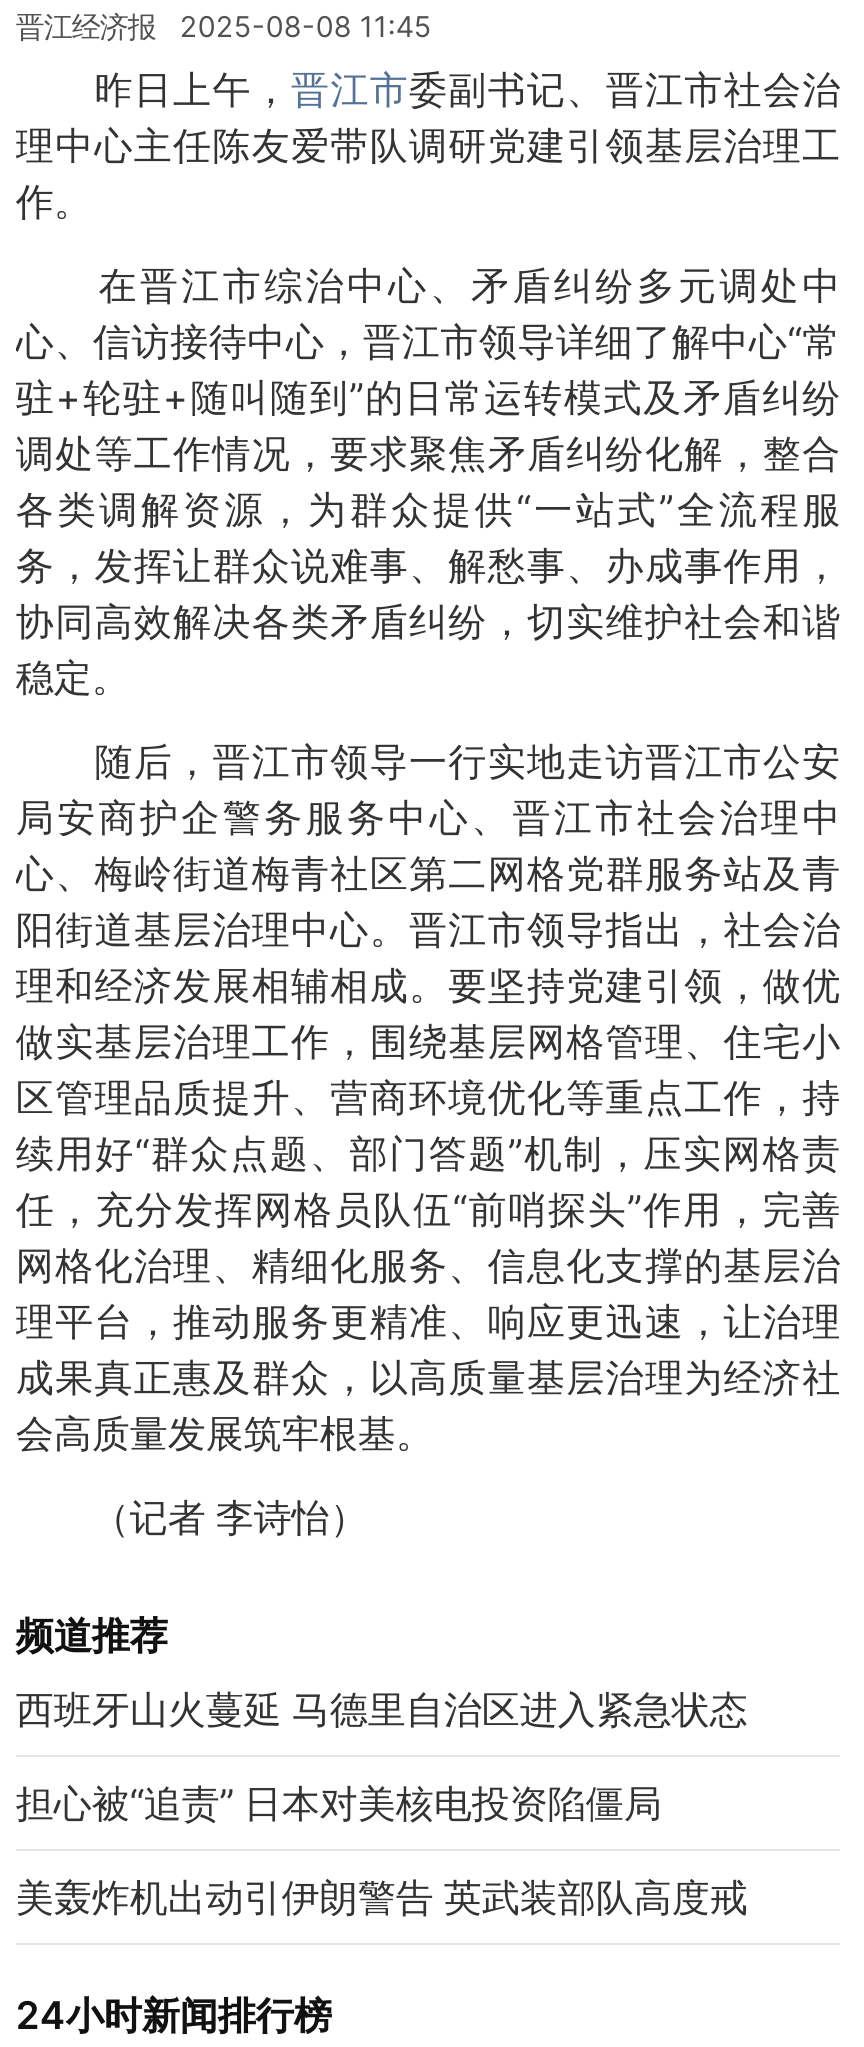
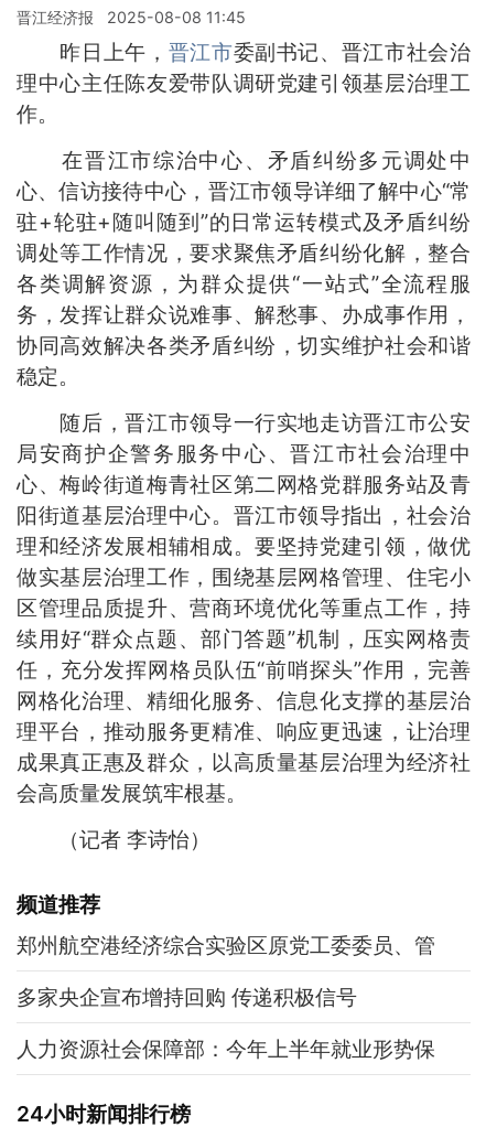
- 西班牙山火蔓延 马德里自治区进入紧急状态
+ 郑州航空港经济综合实验区原党工委委员、管

- 担心被“追责” 日本对美核电投资陷僵局
+ 多家央企宣布增持回购 传递积极信号

- 美轰炸机出动引伊朗警告 英武装部队高度戒
+ 人力资源社会保障部：今年上半年就业形势保
